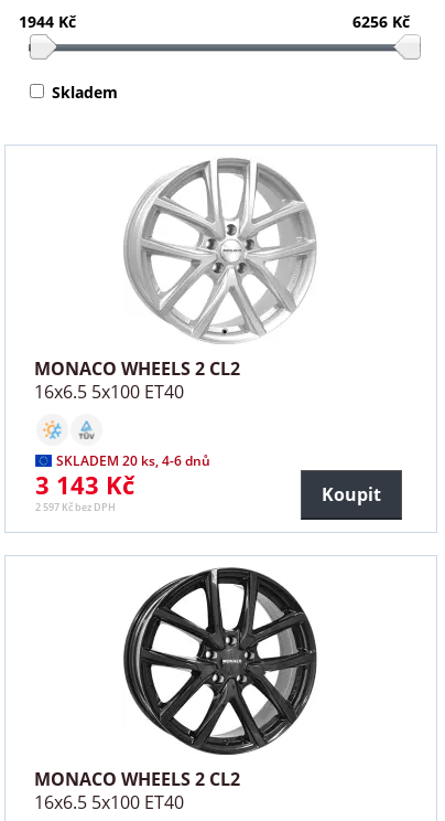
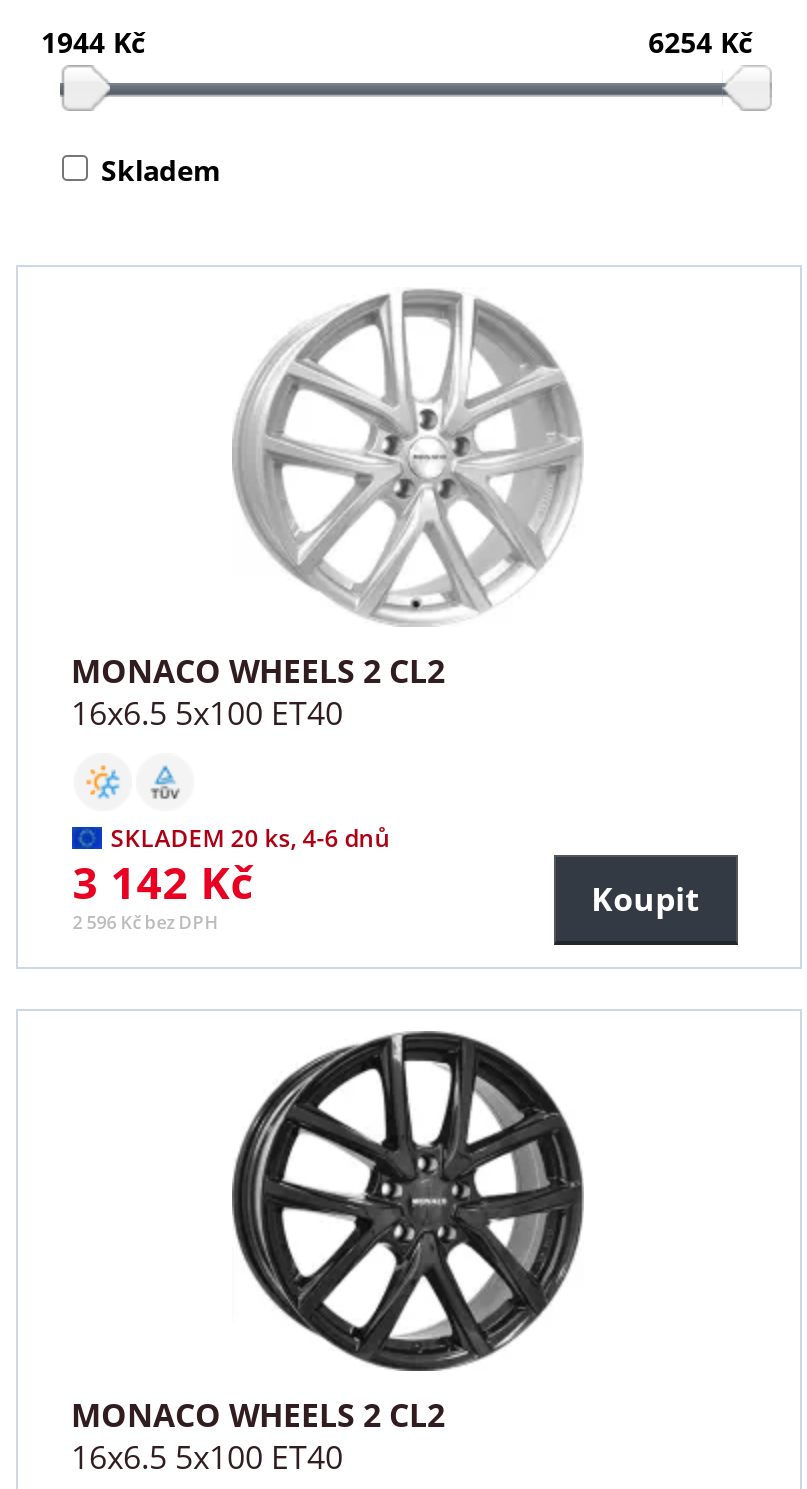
- 6256 Kč
+ 6254 Kč

- 3 143 Kč
+ 3 142 Kč

- 2 597 Kč bez DPH
+ 2 596 Kč bez DPH
